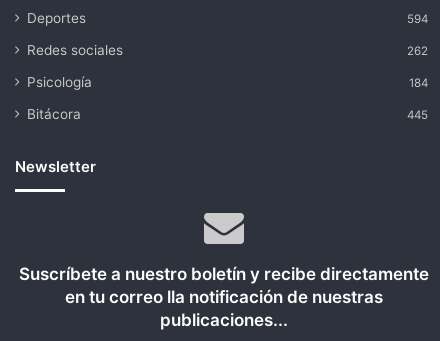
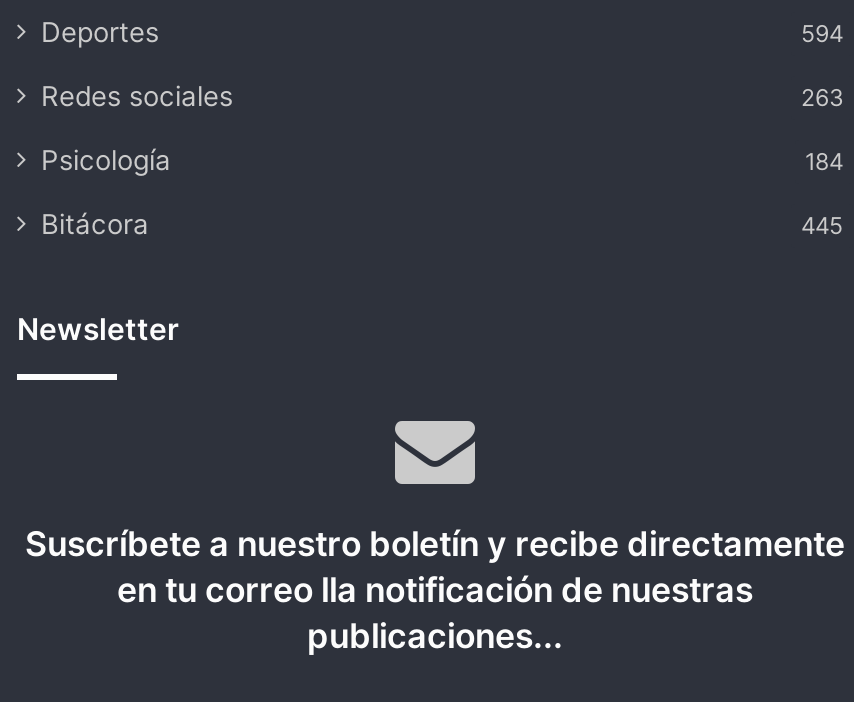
- 262
+ 263
